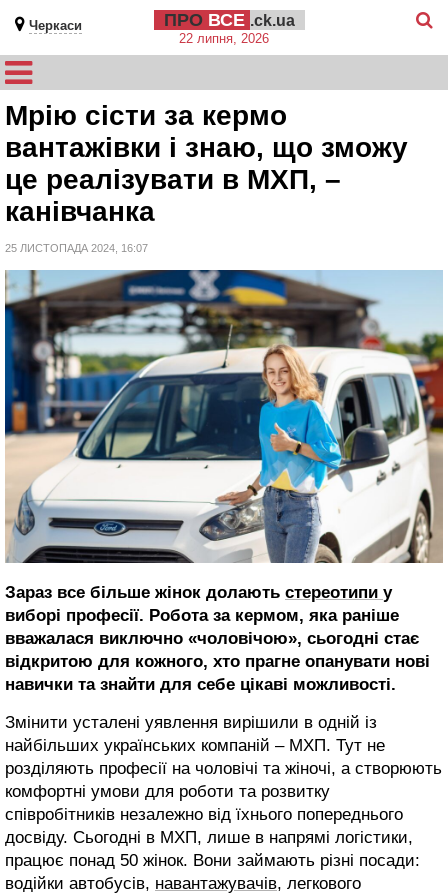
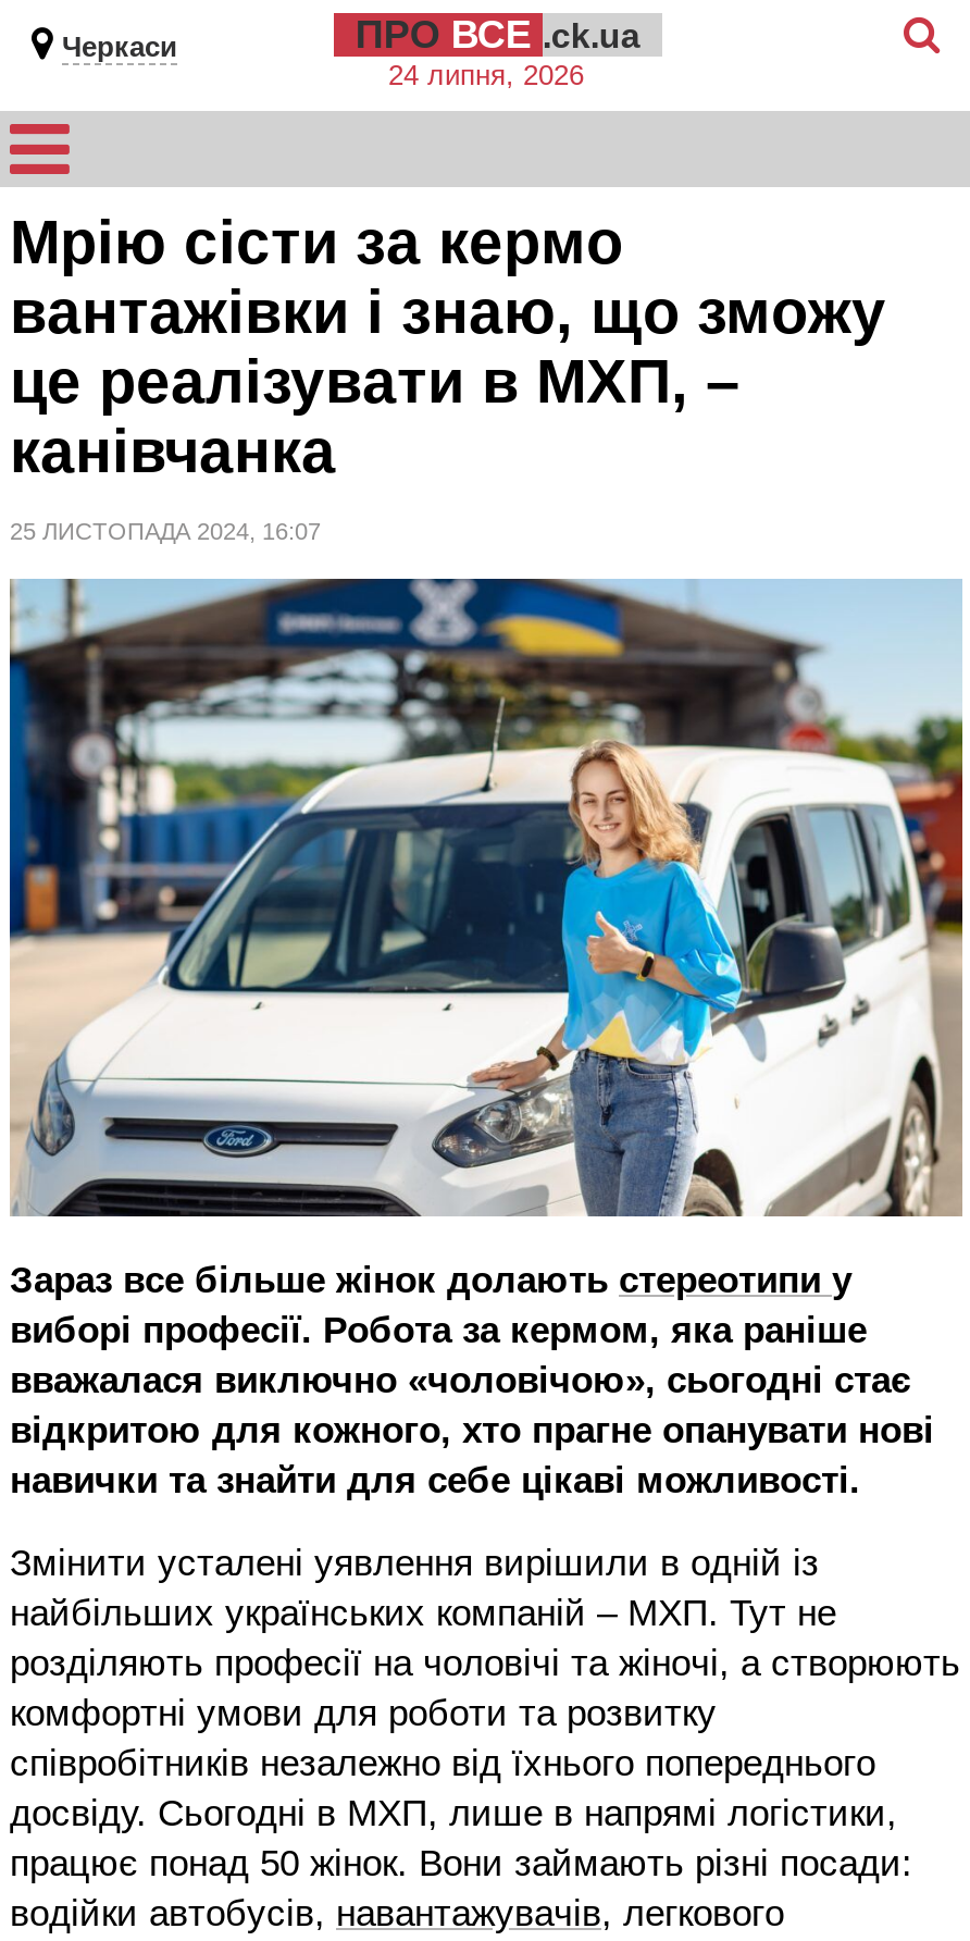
- 22 липня, 2026
+ 24 липня, 2026
